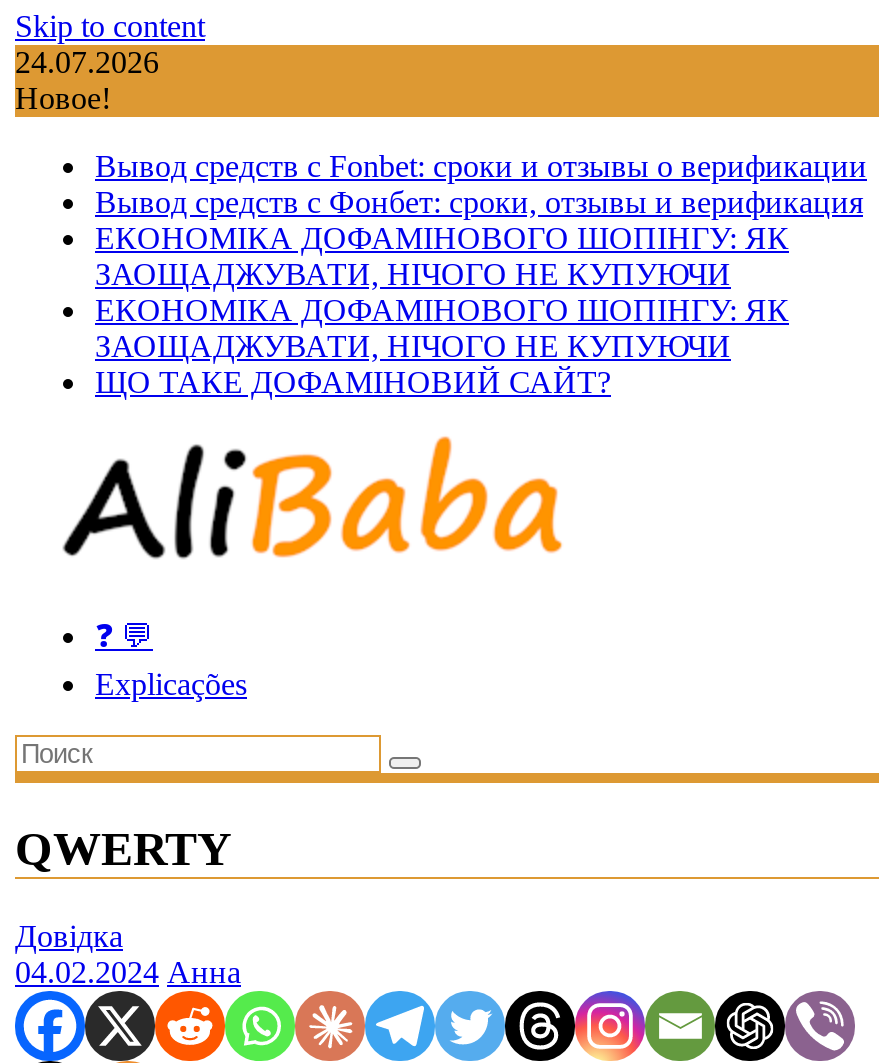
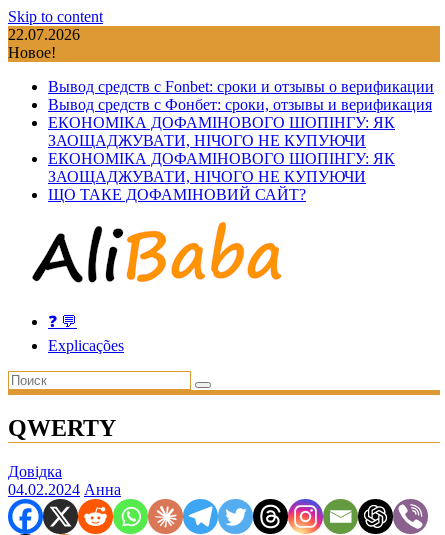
- 24.07.2026
+ 22.07.2026
